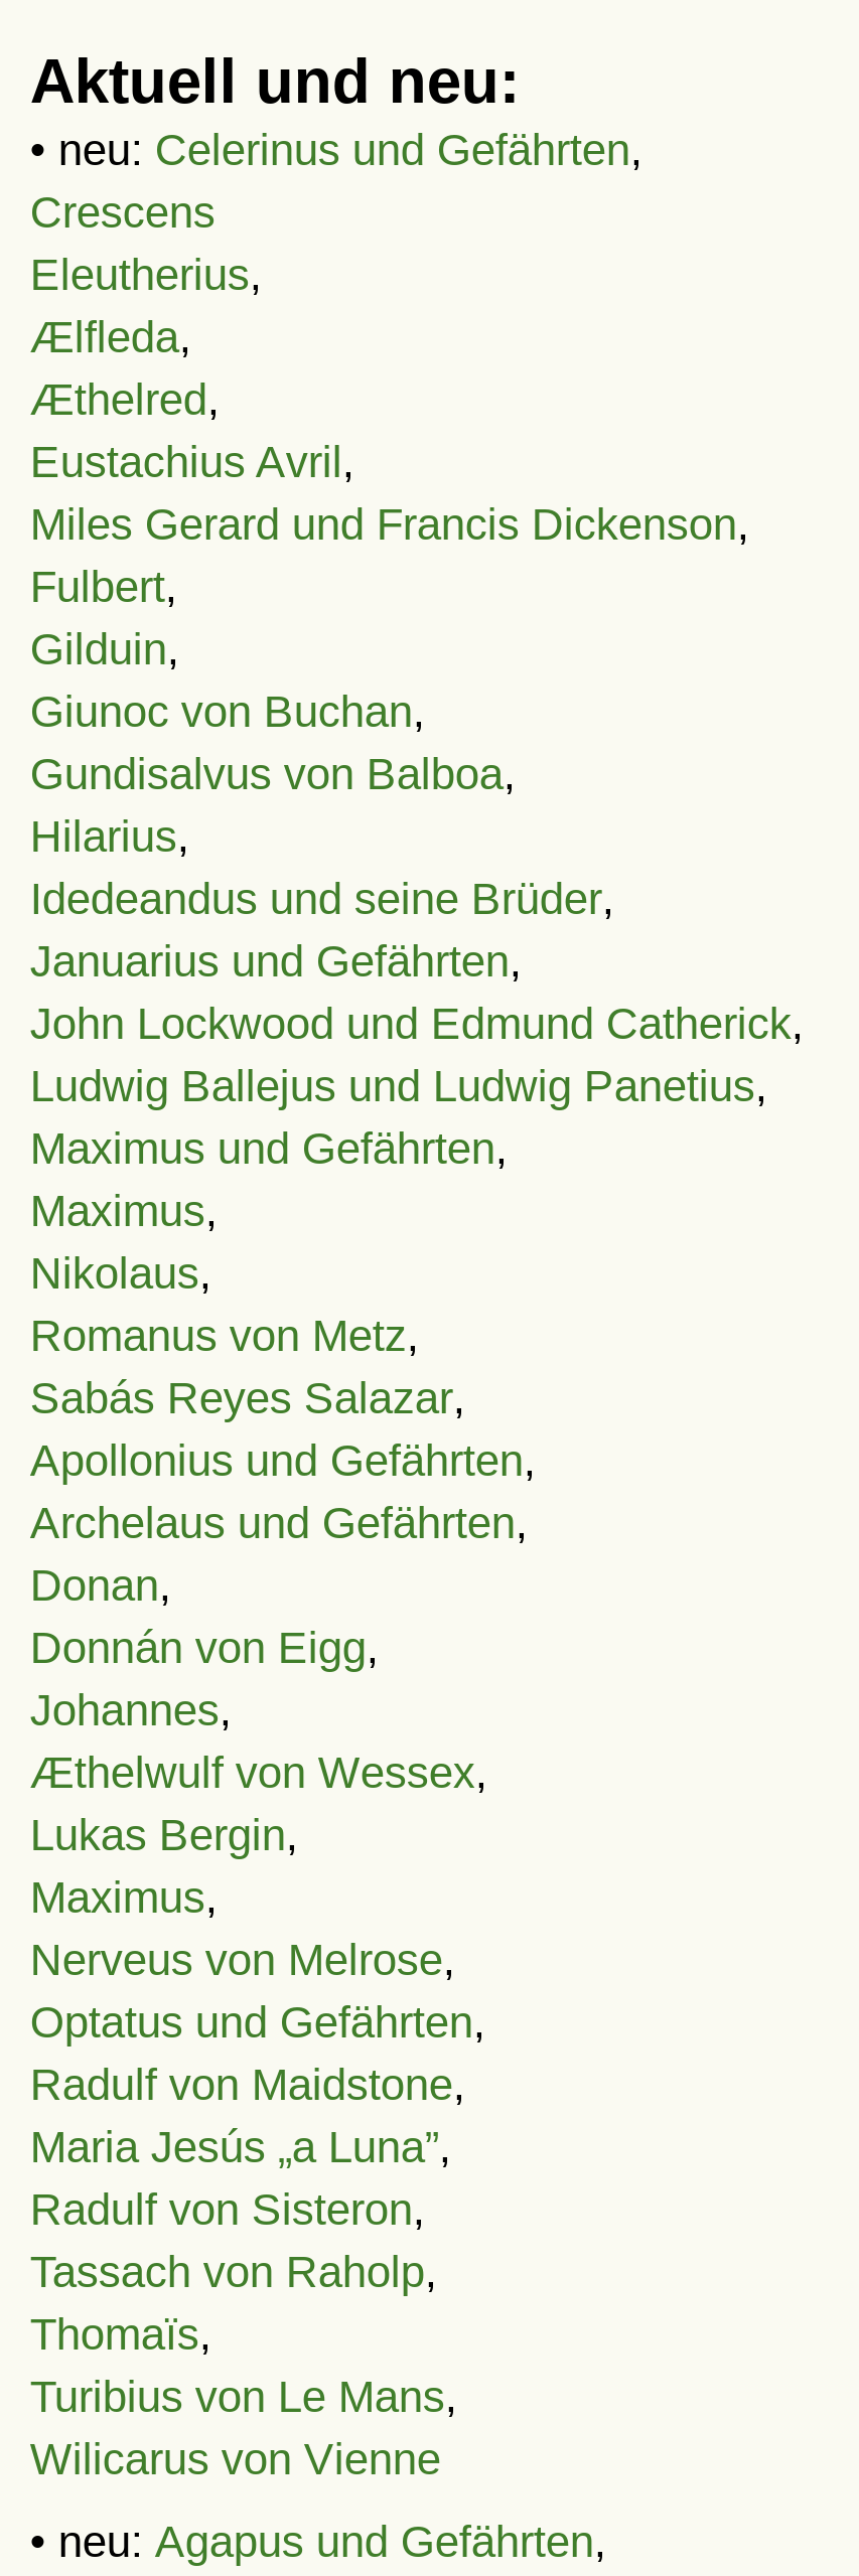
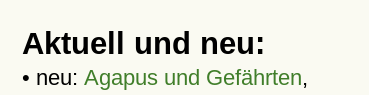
- • neu: Celerinus und Gefährten,
- Crescens
- Eleutherius,
- Ælfleda,
- Æthelred,
- Eustachius Avril,
- Miles Gerard und Francis Dickenson,
- Fulbert,
- Gilduin,
- Giunoc von Buchan,
- Gundisalvus von Balboa,
- Hilarius,
- Idedeandus und seine Brüder,
- Januarius und Gefährten,
- John Lockwood und Edmund Catherick,
- Ludwig Ballejus und Ludwig Panetius,
- Maximus und Gefährten,
- Maximus,
- Nikolaus,
- Romanus von Metz,
- Sabás Reyes Salazar,
- Apollonius und Gefährten,
- Archelaus und Gefährten,
- Donan,
- Donnán von Eigg,
- Johannes,
- Æthelwulf von Wessex,
- Lukas Bergin,
- Maximus,
- Nerveus von Melrose,
- Optatus und Gefährten,
- Radulf von Maidstone,
- Maria Jesús „a Luna”,
- Radulf von Sisteron,
- Tassach von Raholp,
- Thomaïs,
- Turibius von Le Mans,
- Wilicarus von Vienne
